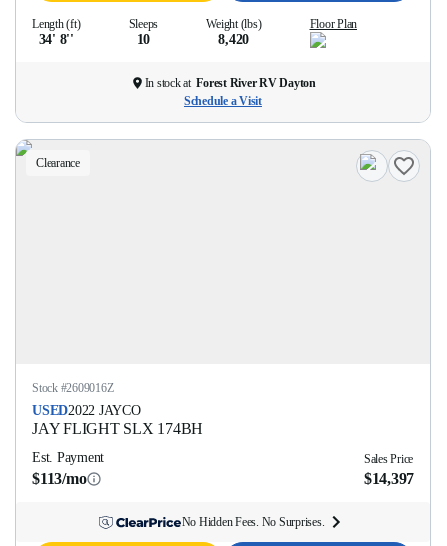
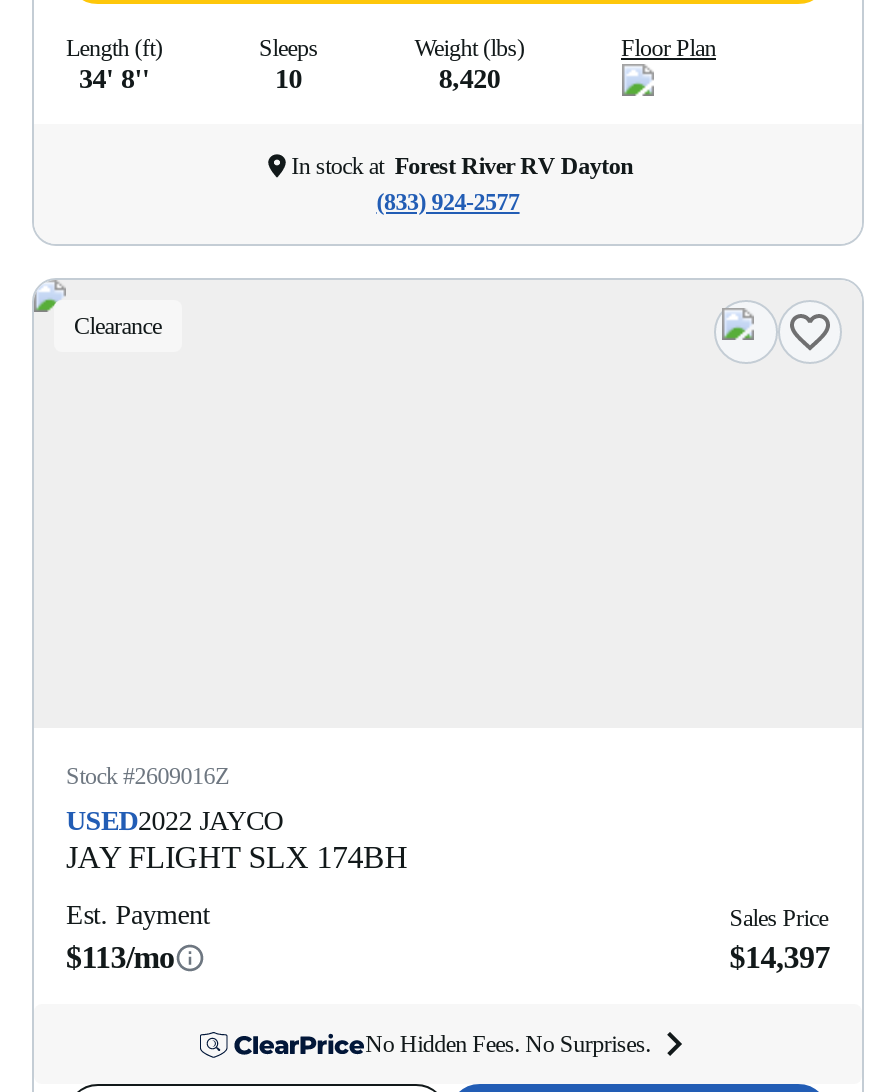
- Schedule a Visit
+ (833) 924-2577
